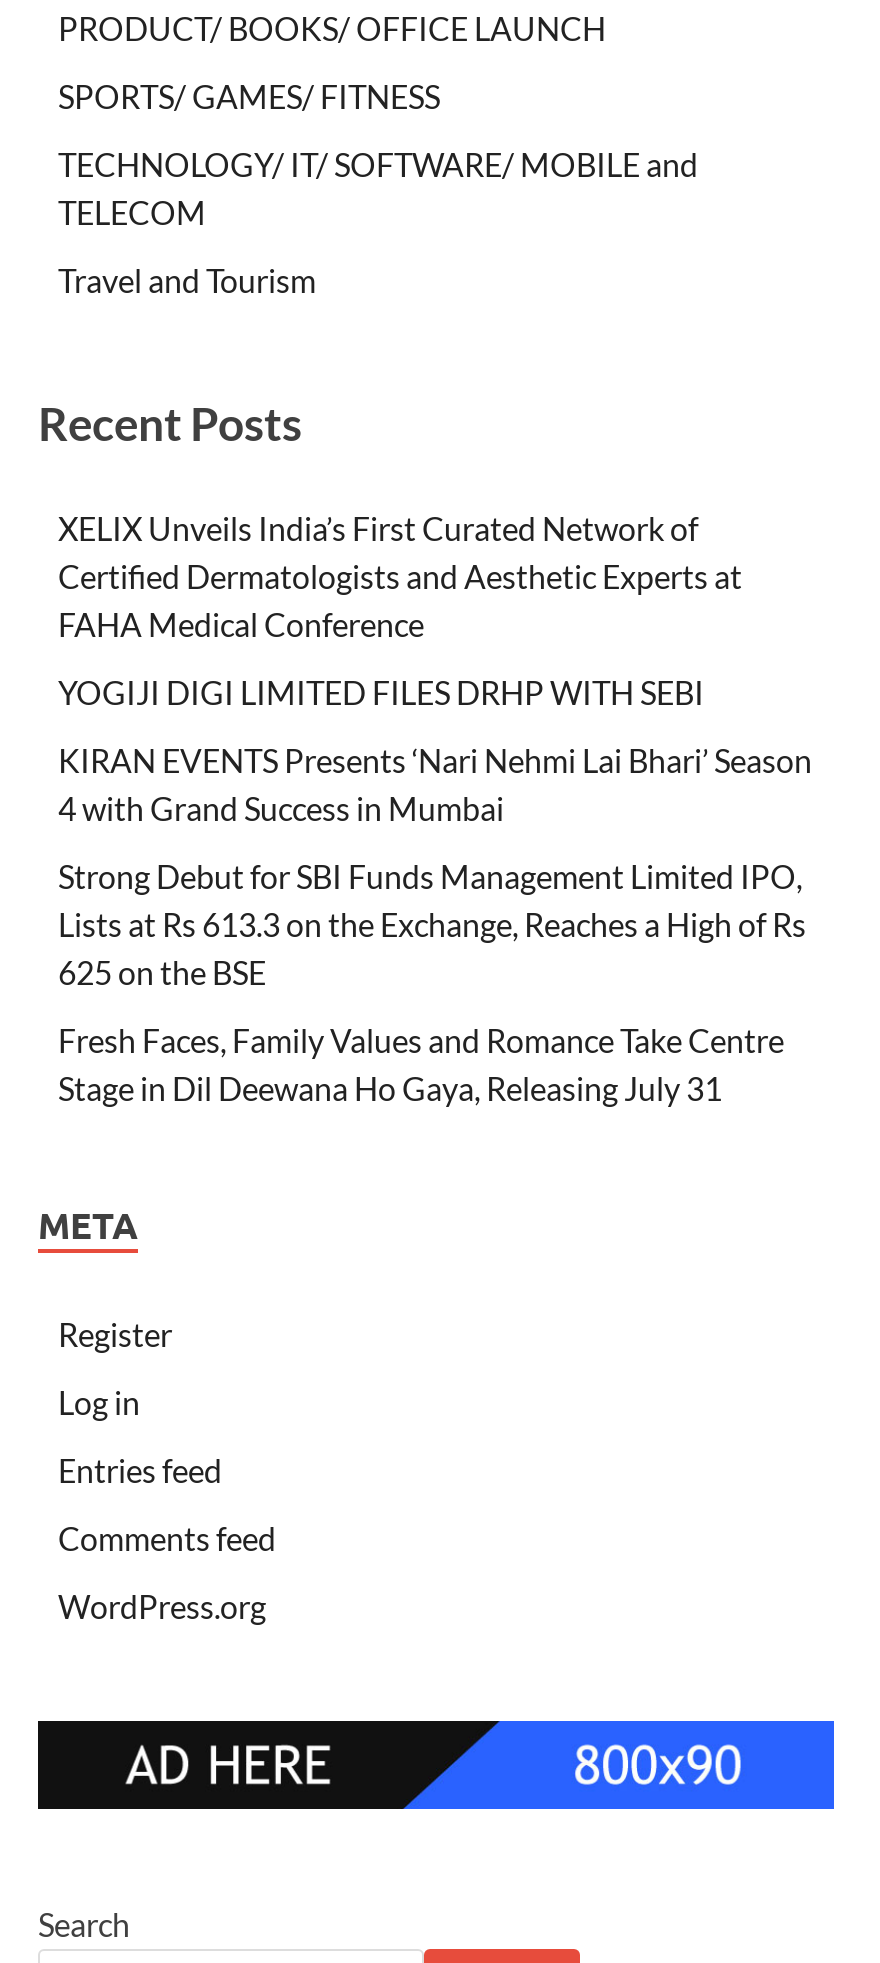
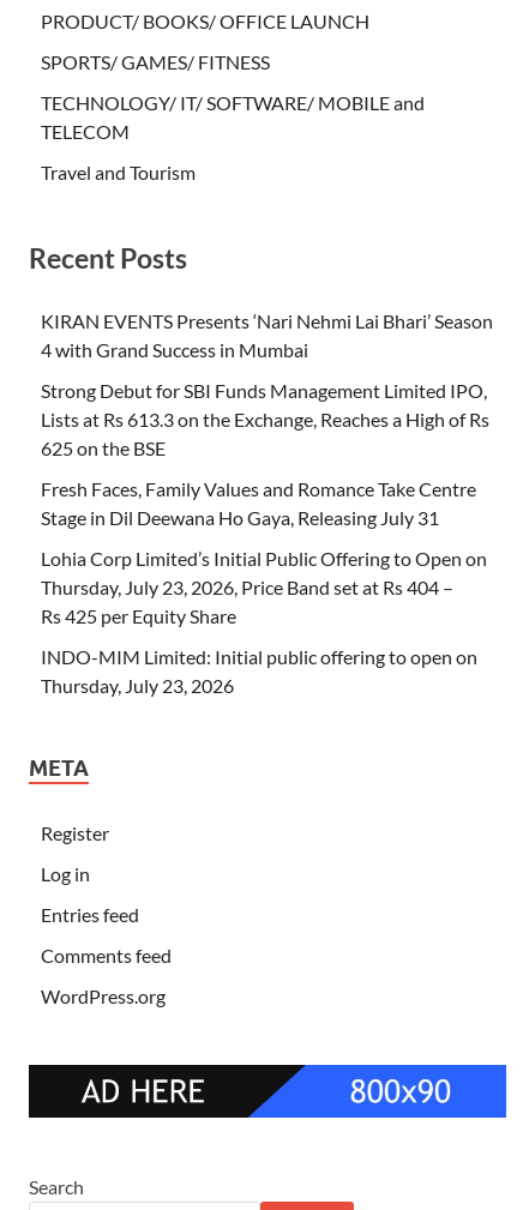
- XELIX Unveils India’s First Curated Network of
- Certified Dermatologists and Aesthetic Experts at
- FAHA Medical Conference
- YOGIJI DIGI LIMITED FILES DRHP WITH SEBI

moved up: KIRAN EVENTS Presents ‘Nari Nehmi Lai Bhari’ Season | 4 with Grand Success in Mumbai | Strong Debut for SBI Funds Management Limited IPO, | Lists at Rs 613.3 on the Exchange, Reaches a High of Rs | 625 on the BSE | Fresh Faces, Family Values and Romance Take Centre | Stage in Dil Deewana Ho Gaya, Releasing July 31

+ Lohia Corp Limited’s Initial Public Offering to Open on
+ Thursday, July 23, 2026, Price Band set at Rs 404 –
+ Rs 425 per Equity Share
+ INDO-MIM Limited: Initial public offering to open on
+ Thursday, July 23, 2026
